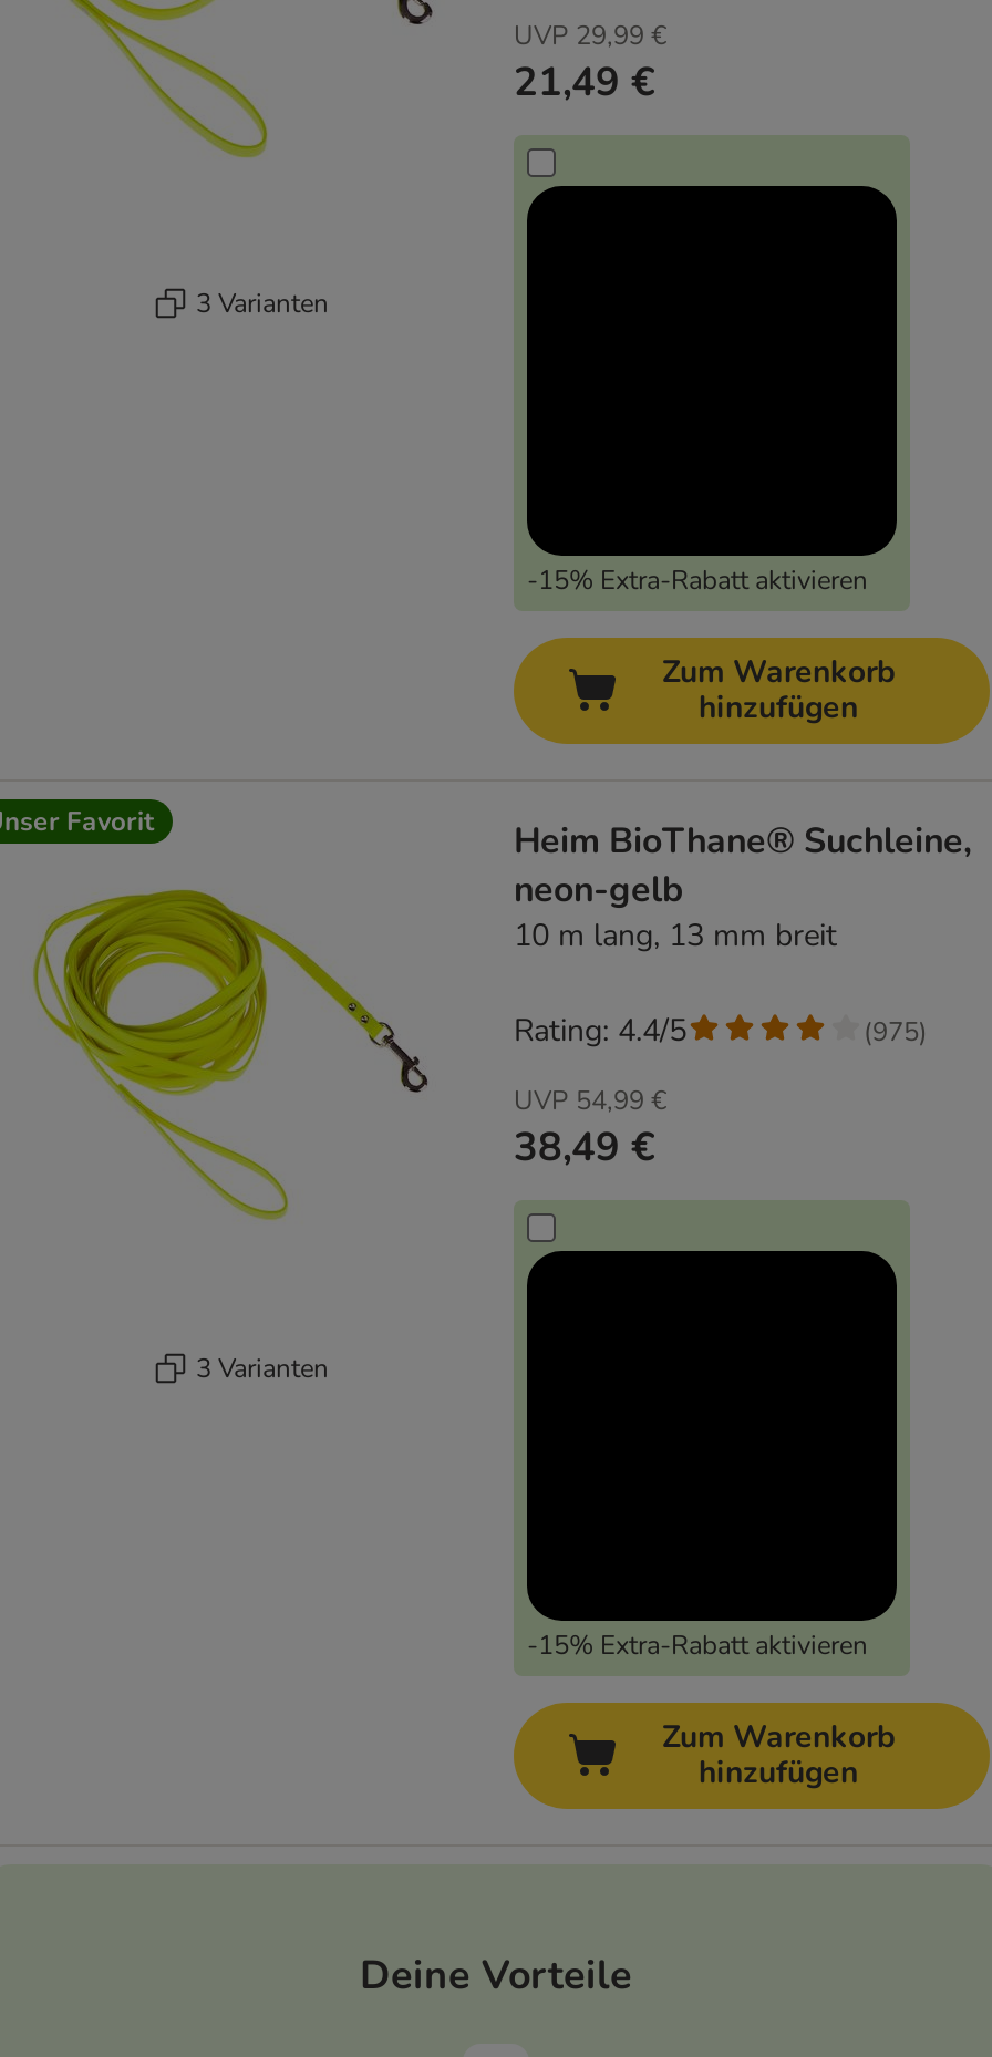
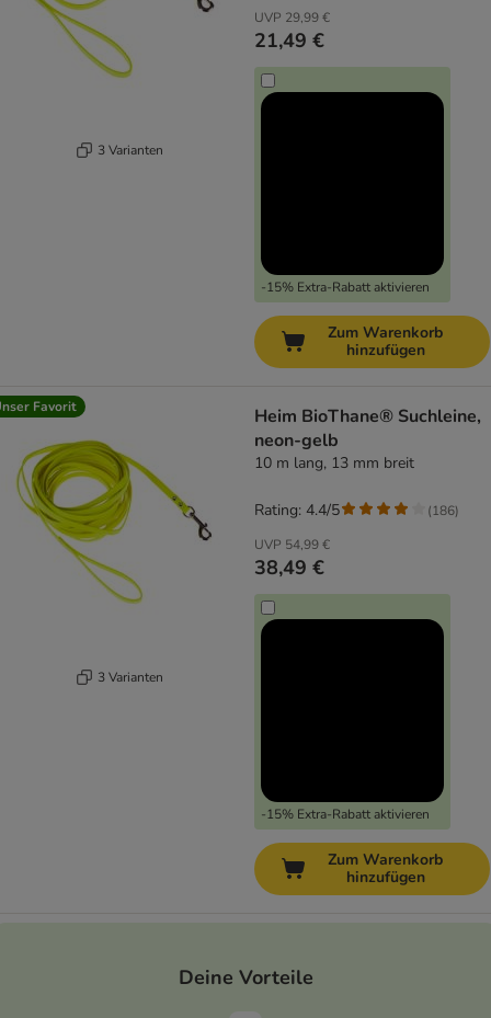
- (975)
+ (186)
